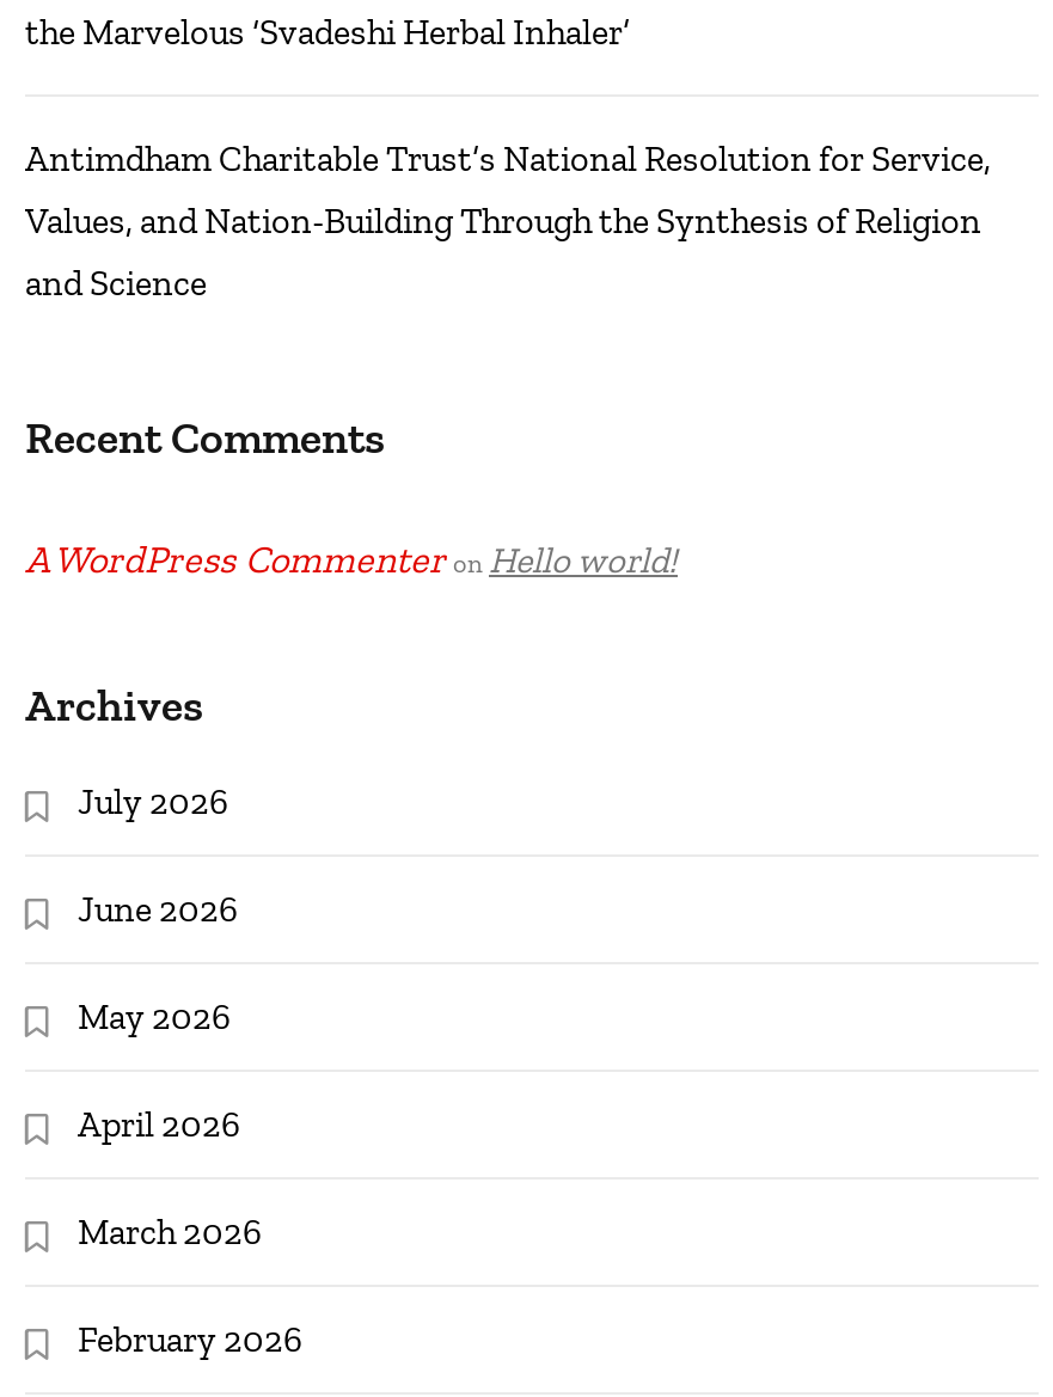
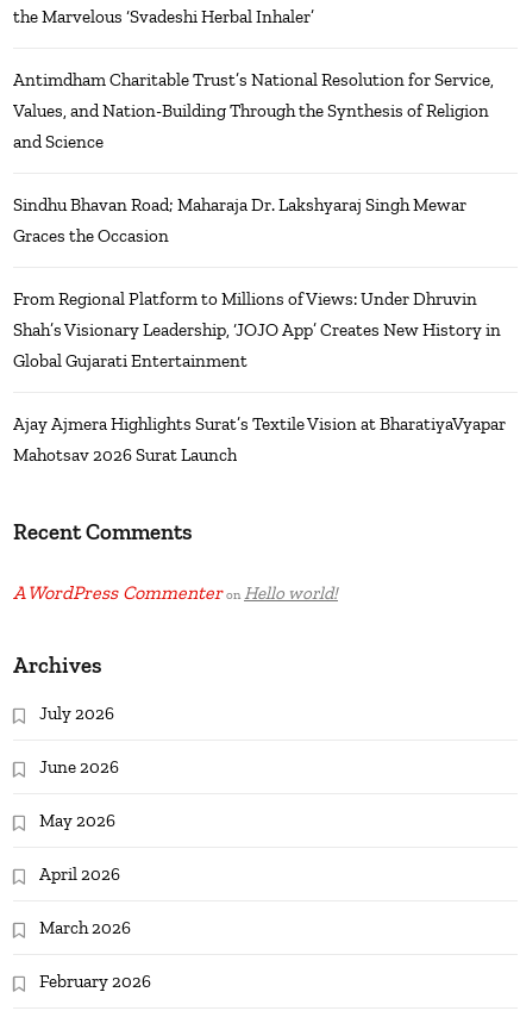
+ Sindhu Bhavan Road; Maharaja Dr. Lakshyaraj Singh Mewar
+ Graces the Occasion
+ From Regional Platform to Millions of Views: Under Dhruvin
+ Shah’s Visionary Leadership, ‘JOJO App’ Creates New History in
+ Global Gujarati Entertainment
+ Ajay Ajmera Highlights Surat’s Textile Vision at BharatiyaVyapar
+ Mahotsav 2026 Surat Launch
